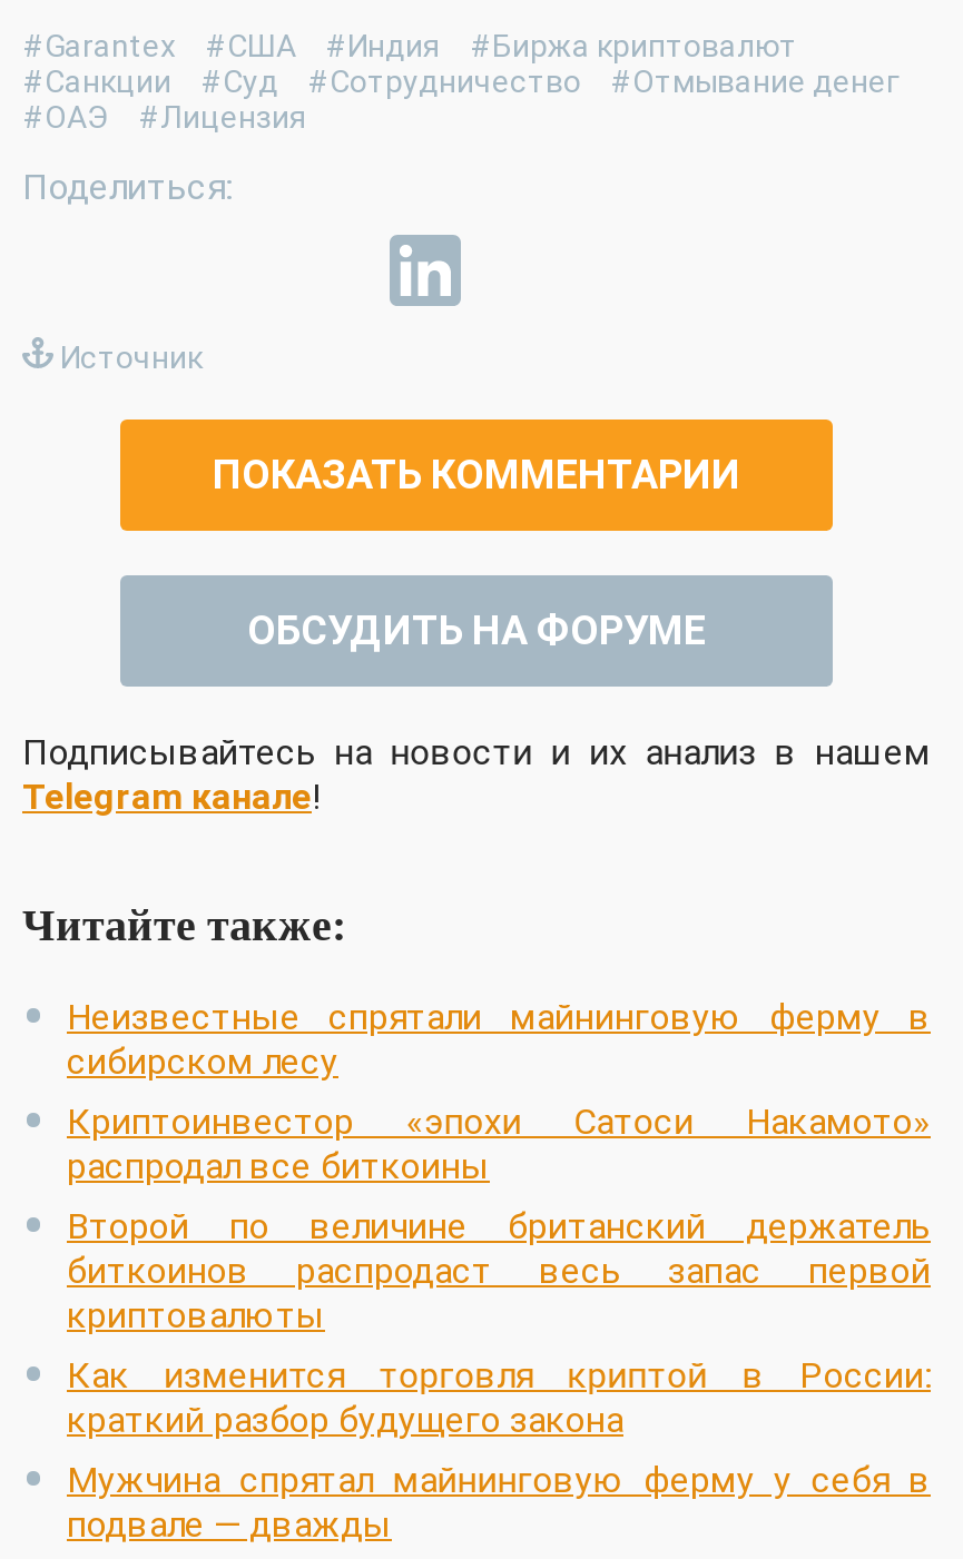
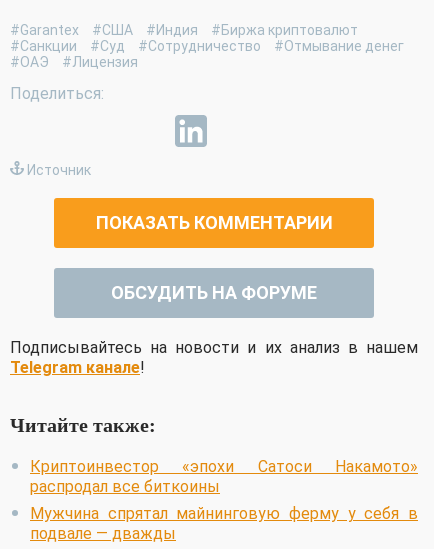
- Неизвестные спрятали майнинговую ферму в
- сибирском лесу

- Второй по величине британский держатель
- биткоинов распродаст весь запас первой
- криптовалюты
- Как изменится торговля криптой в России:
- краткий разбор будущего закона
